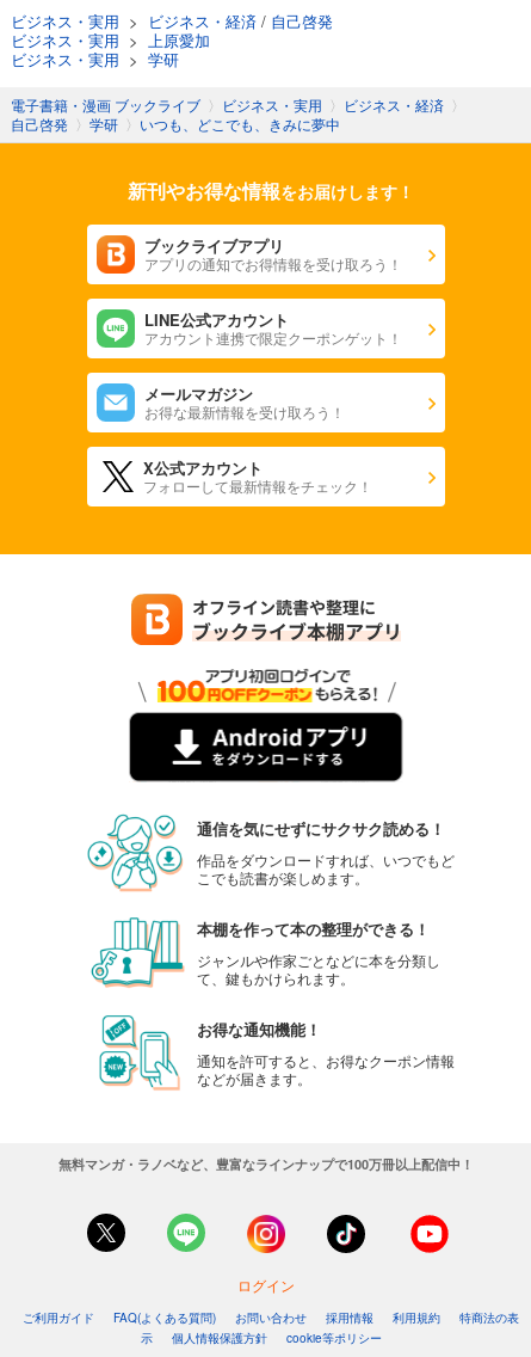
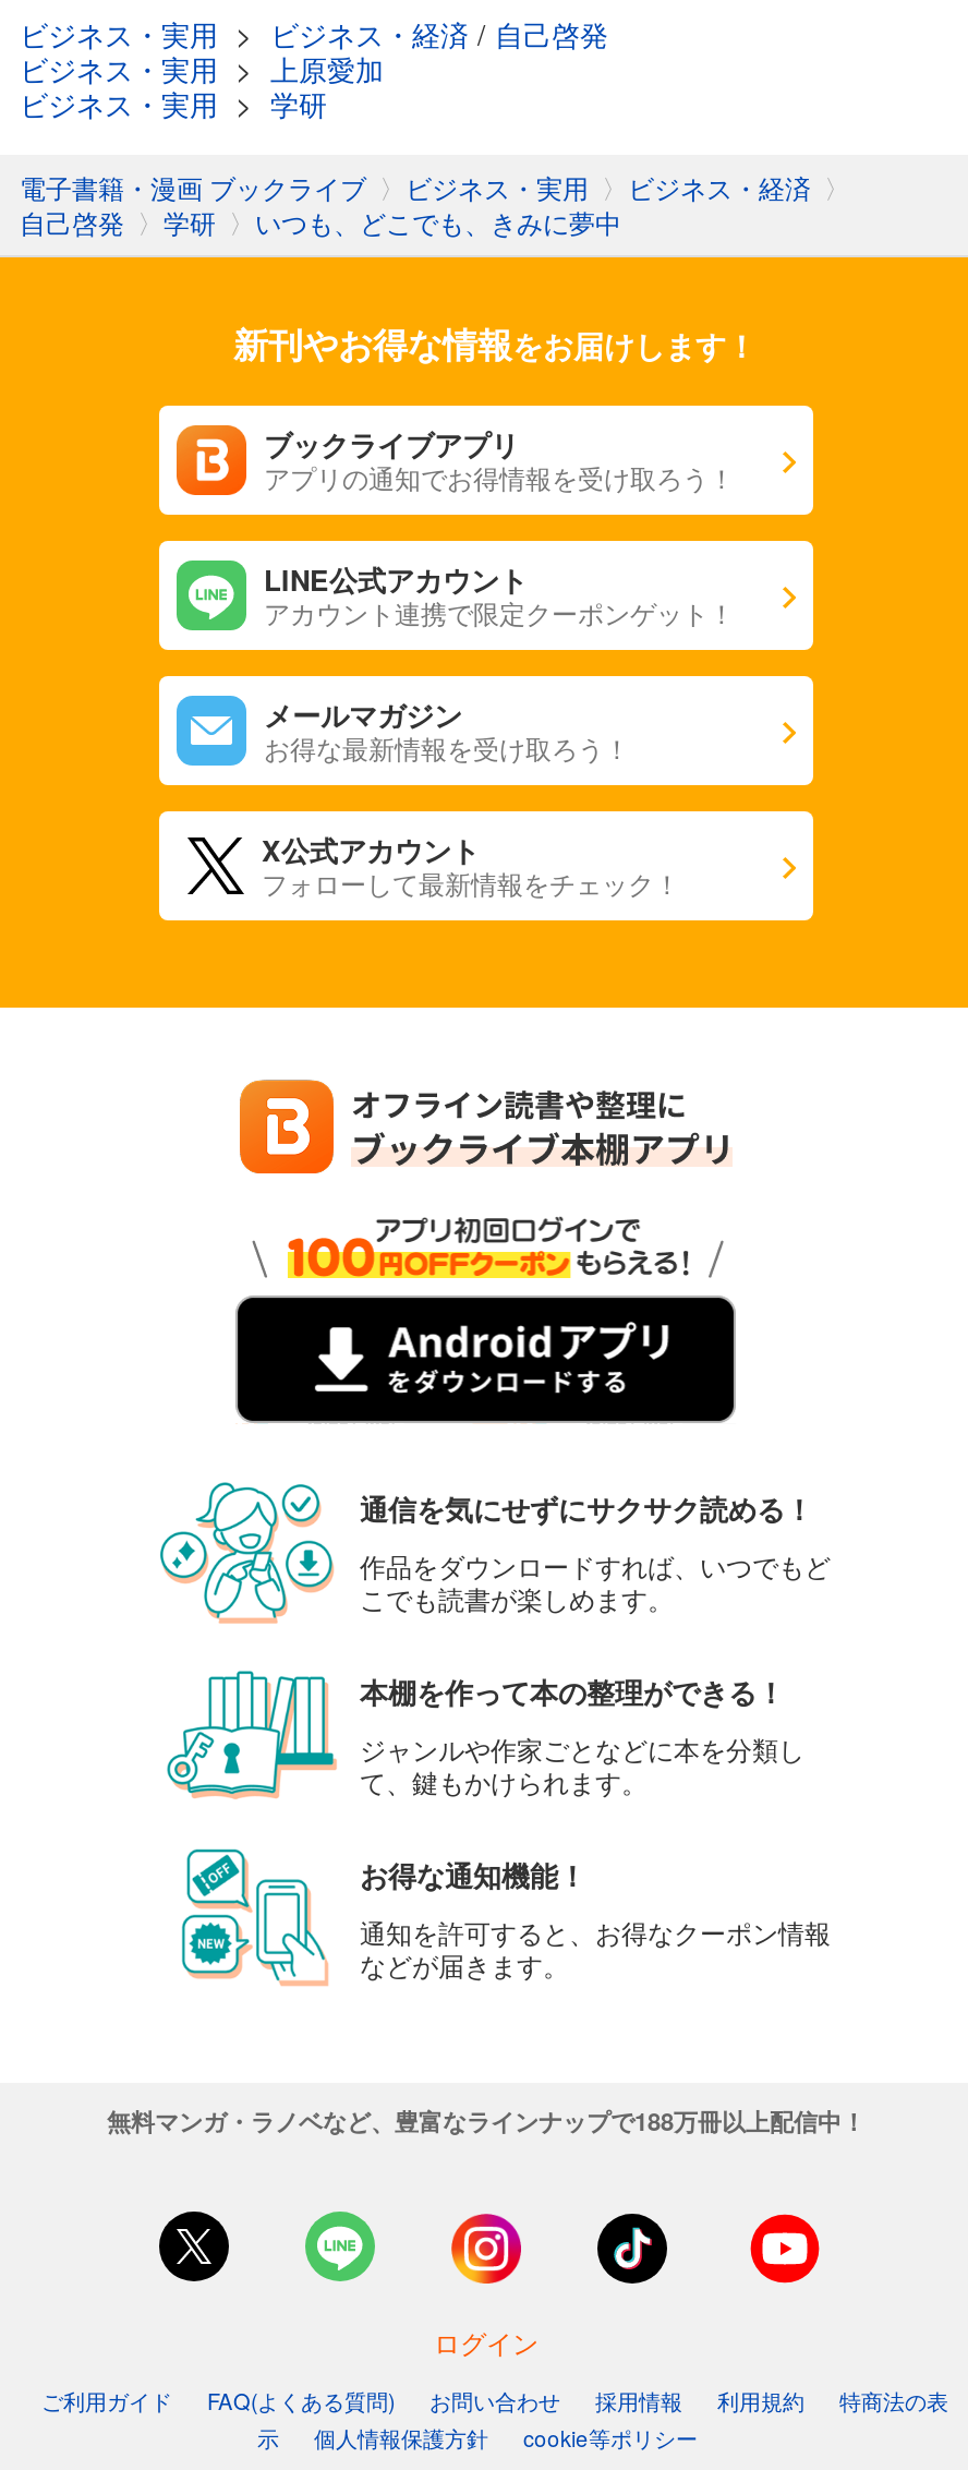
- 無料マンガ・ラノベなど、豊富なラインナップで100万冊以上配信中！
+ 無料マンガ・ラノベなど、豊富なラインナップで188万冊以上配信中！
